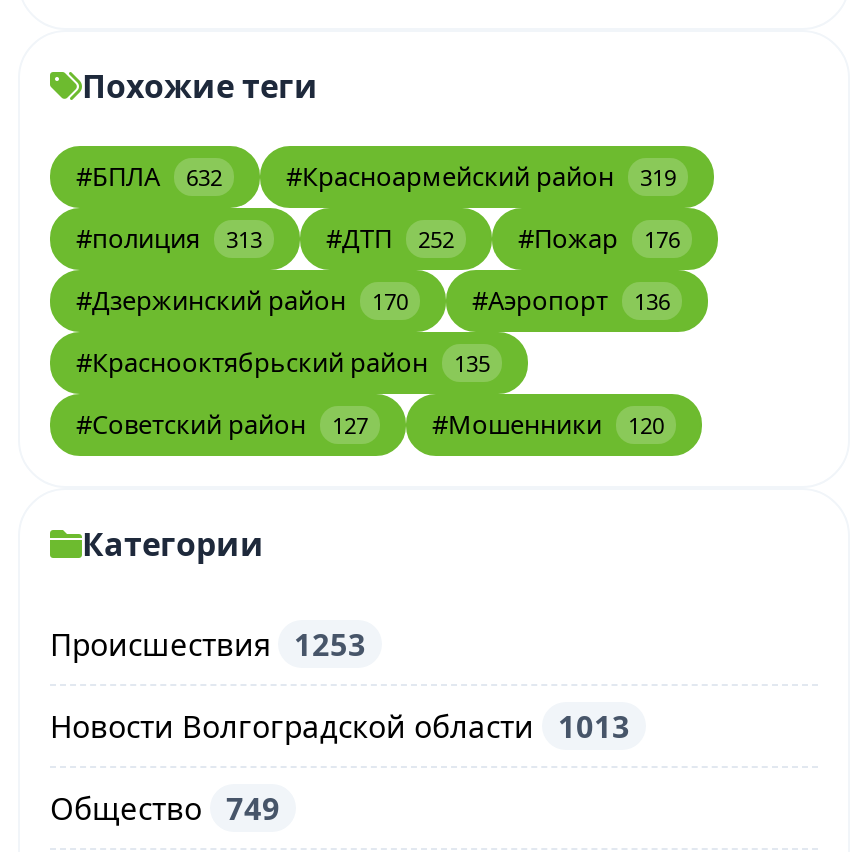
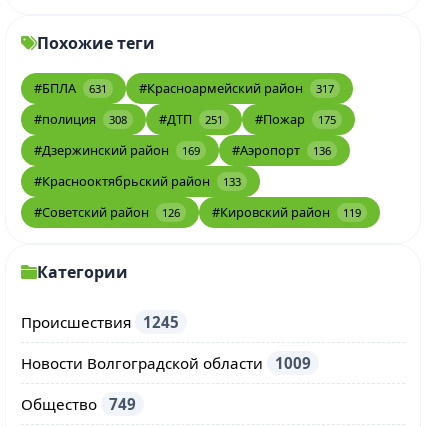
- #БПЛА 632
+ #БПЛА 631

- #Красноармейский район 319
+ #Красноармейский район 317

- #полиция 313
+ #полиция 308

- #ДТП 252
+ #ДТП 251

- #Пожар 176
+ #Пожар 175

- #Дзержинский район 170
+ #Дзержинский район 169

- #Краснооктябрьский район 135
+ #Краснооктябрьский район 133

- 127
- #Мошенники
- 120
+ 126
+ #Кировский район
+ 119

- Происшествия 1253
+ Происшествия 1245

- Новости Волгоградской области 1013
+ Новости Волгоградской области 1009
